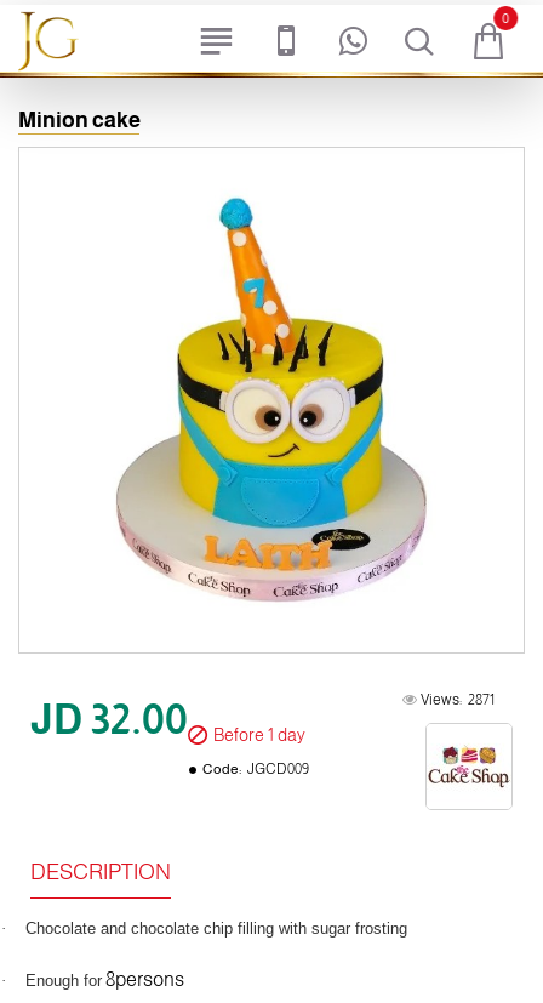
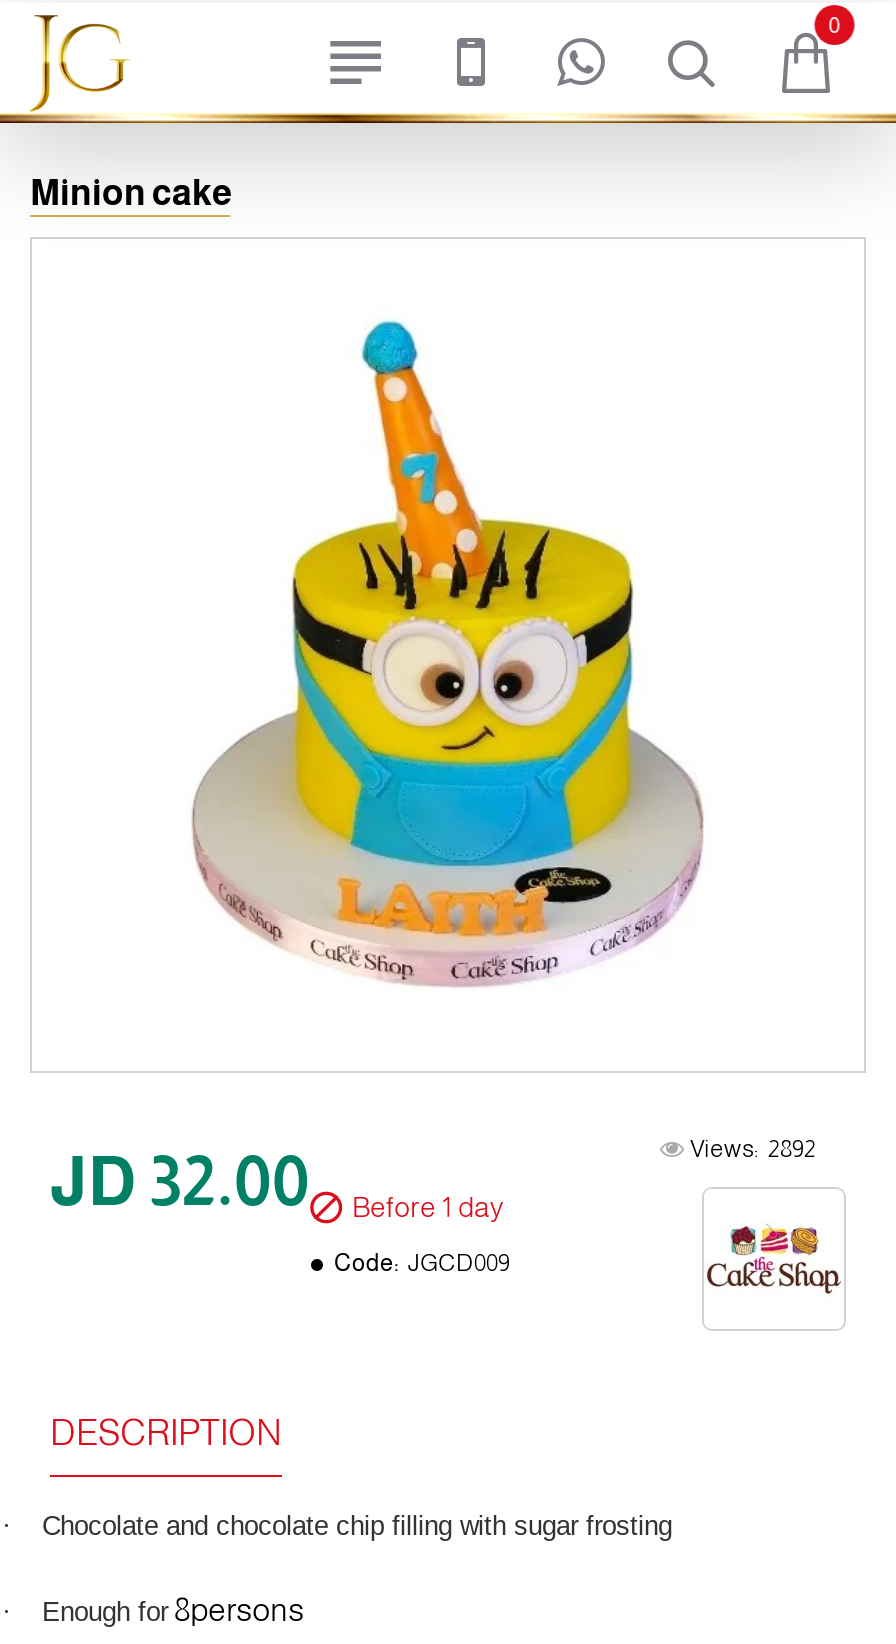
- Views: 2871
+ Views: 2892
